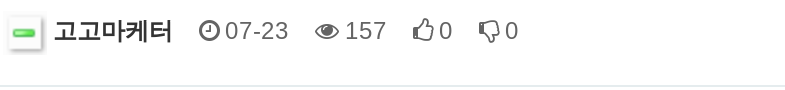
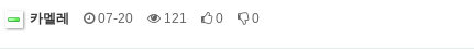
- 고고마케터
- 07-23
- 157
+ 카멜레
+ 07-20
+ 121
